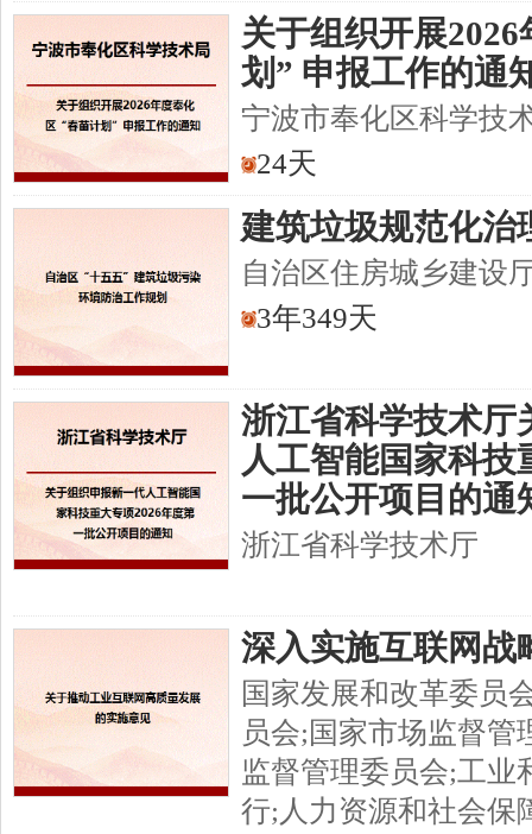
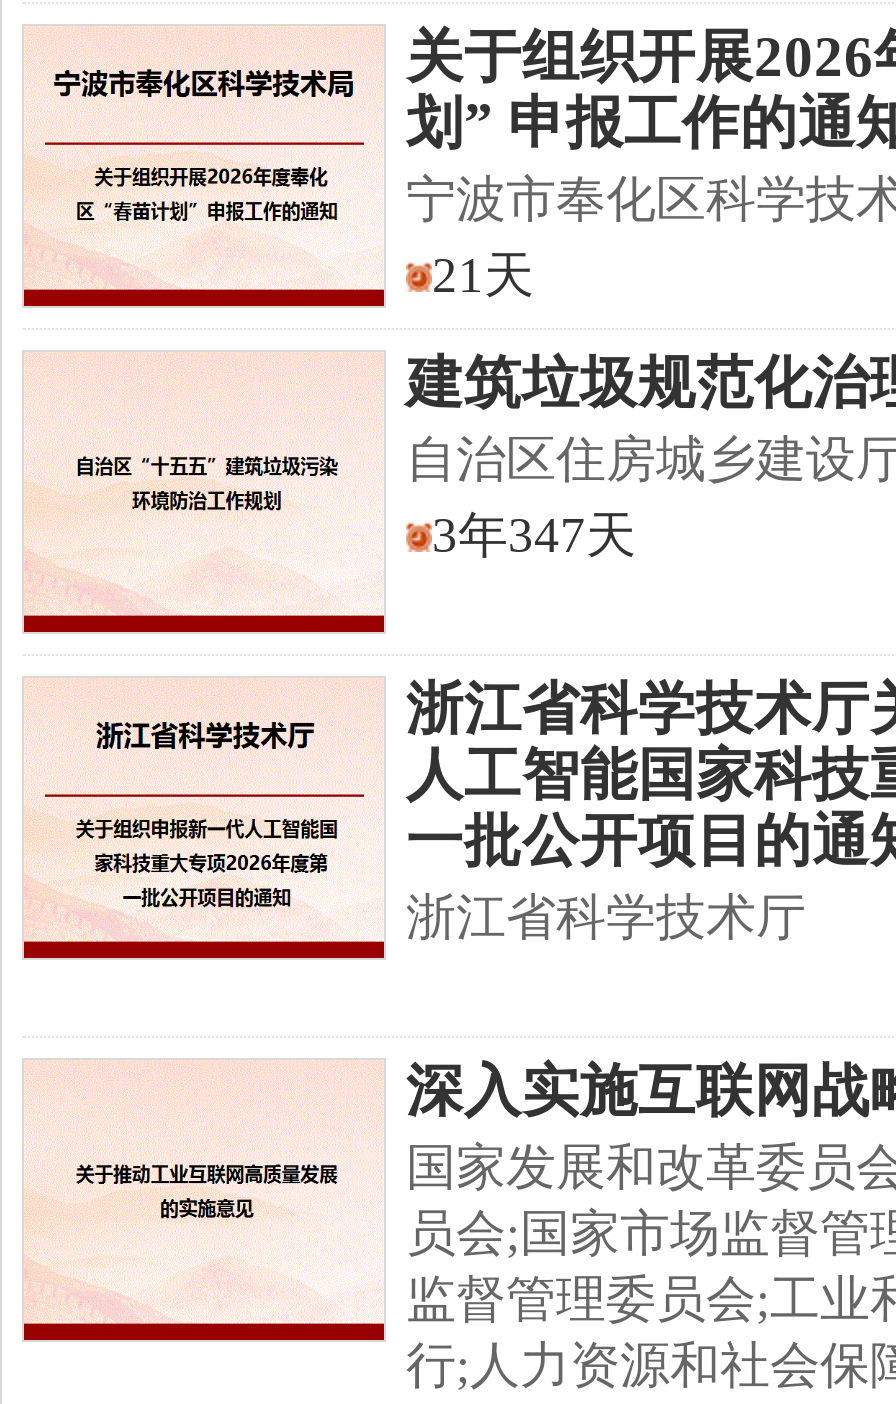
- 24天
+ 21天

- 3年349天
+ 3年347天
